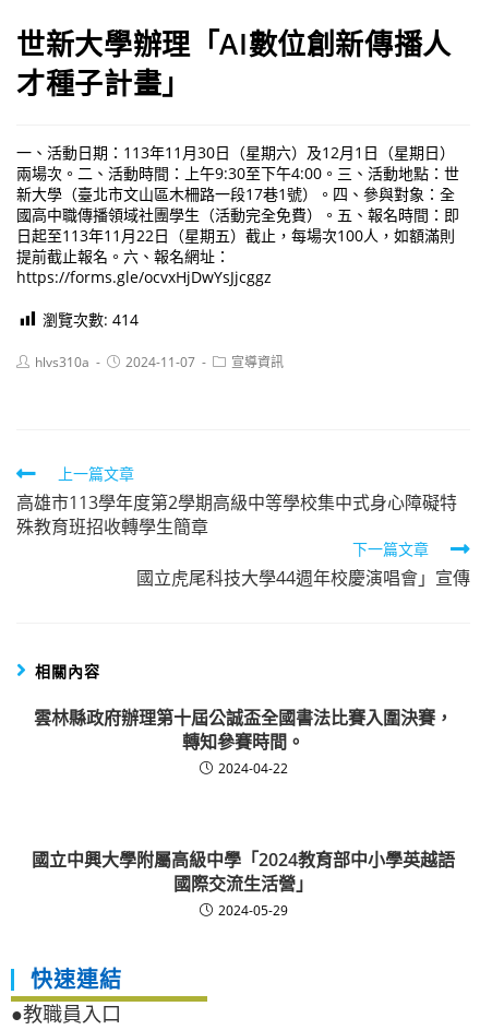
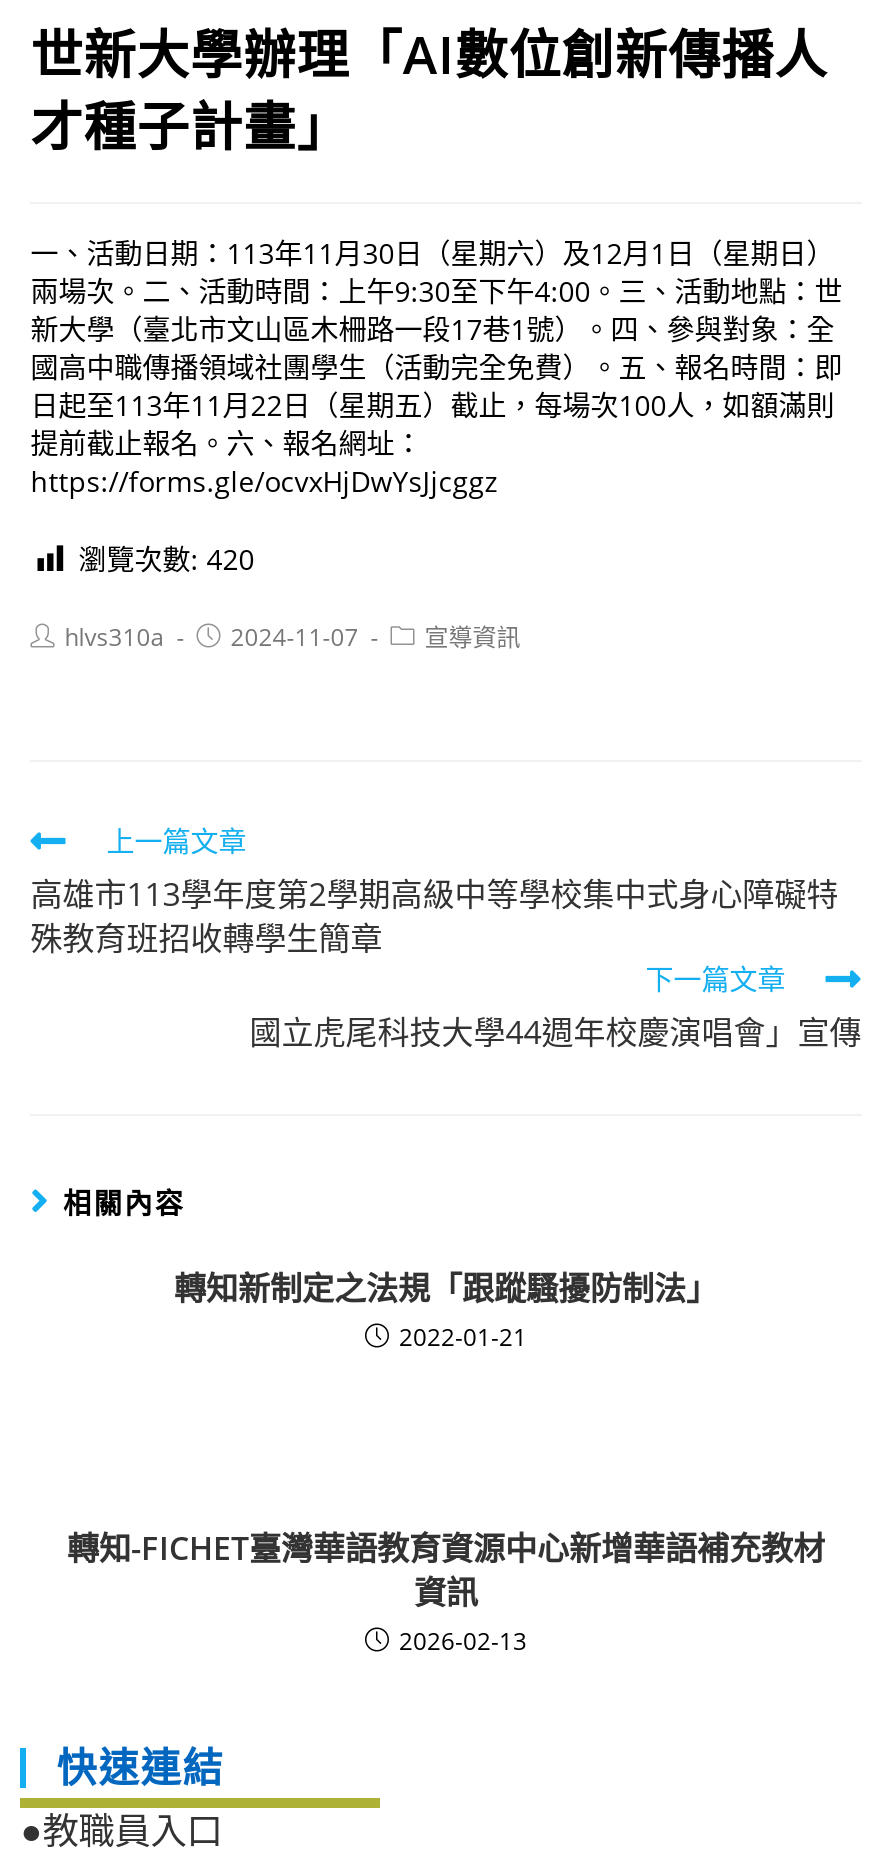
- 瀏覽次數: 414
+ 瀏覽次數: 420

- 雲林縣政府辦理第十屆公誠盃全國書法比賽入圍決賽，
- 轉知參賽時間。
- 2024-04-22
+ 轉知新制定之法規「跟蹤騷擾防制法」
+ 2022-01-21

- 國立中興大學附屬高級中學「2024教育部中小學英越語
- 國際交流生活營」
- 2024-05-29
+ 轉知-FICHET臺灣華語教育資源中心新增華語補充教材
+ 資訊
+ 2026-02-13
